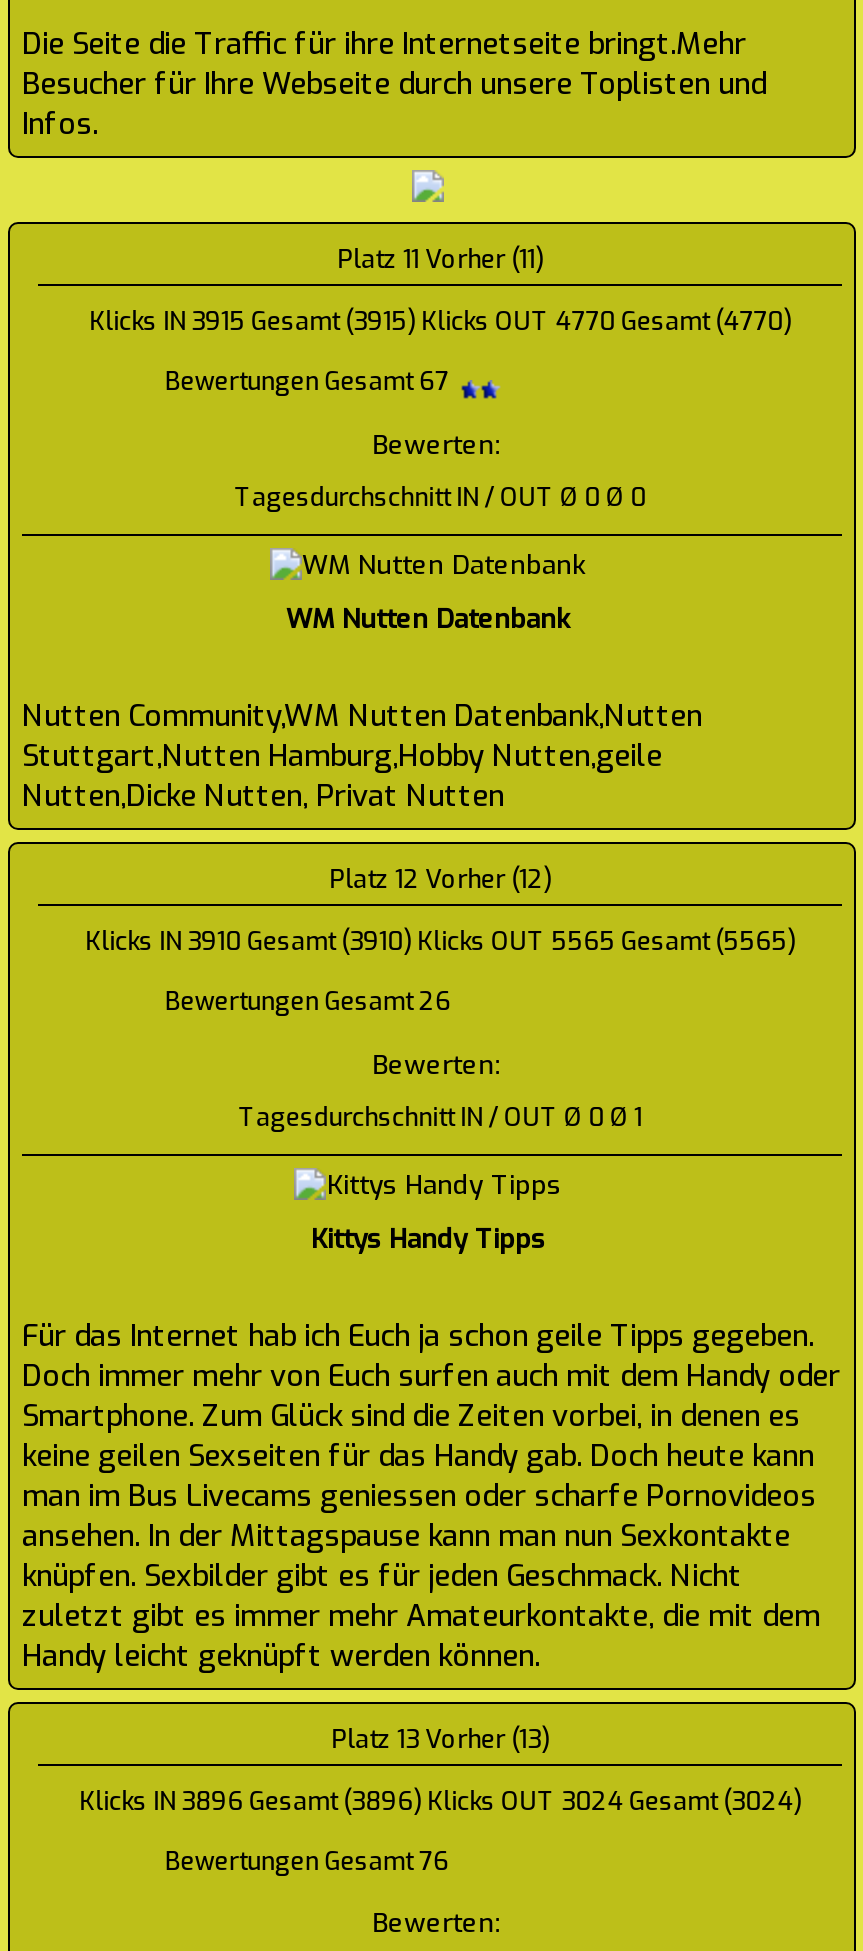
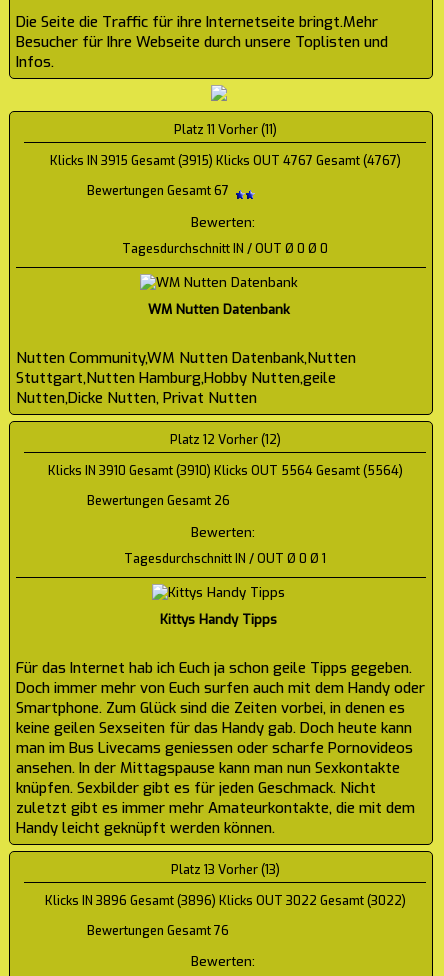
- Klicks IN 3915 Gesamt (3915) Klicks OUT 4770 Gesamt (4770)
+ Klicks IN 3915 Gesamt (3915) Klicks OUT 4767 Gesamt (4767)

- Klicks IN 3910 Gesamt (3910) Klicks OUT 5565 Gesamt (5565)
+ Klicks IN 3910 Gesamt (3910) Klicks OUT 5564 Gesamt (5564)

- Klicks IN 3896 Gesamt (3896) Klicks OUT 3024 Gesamt (3024)
+ Klicks IN 3896 Gesamt (3896) Klicks OUT 3022 Gesamt (3022)
